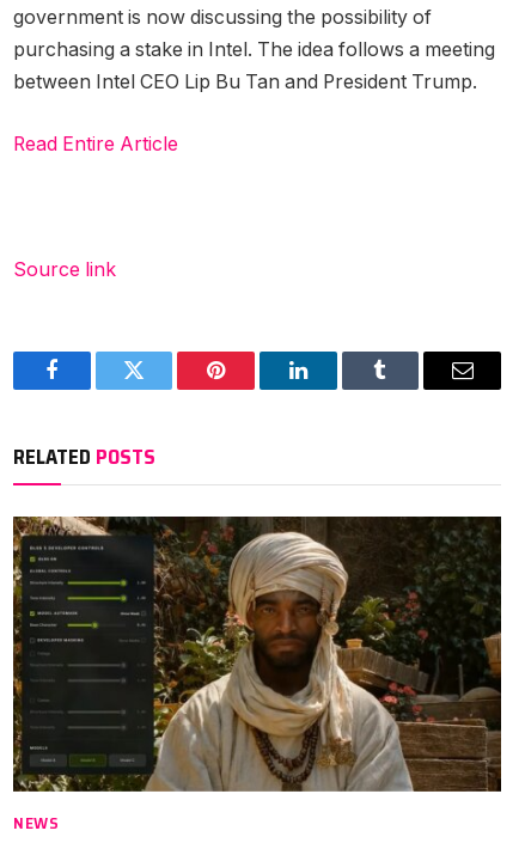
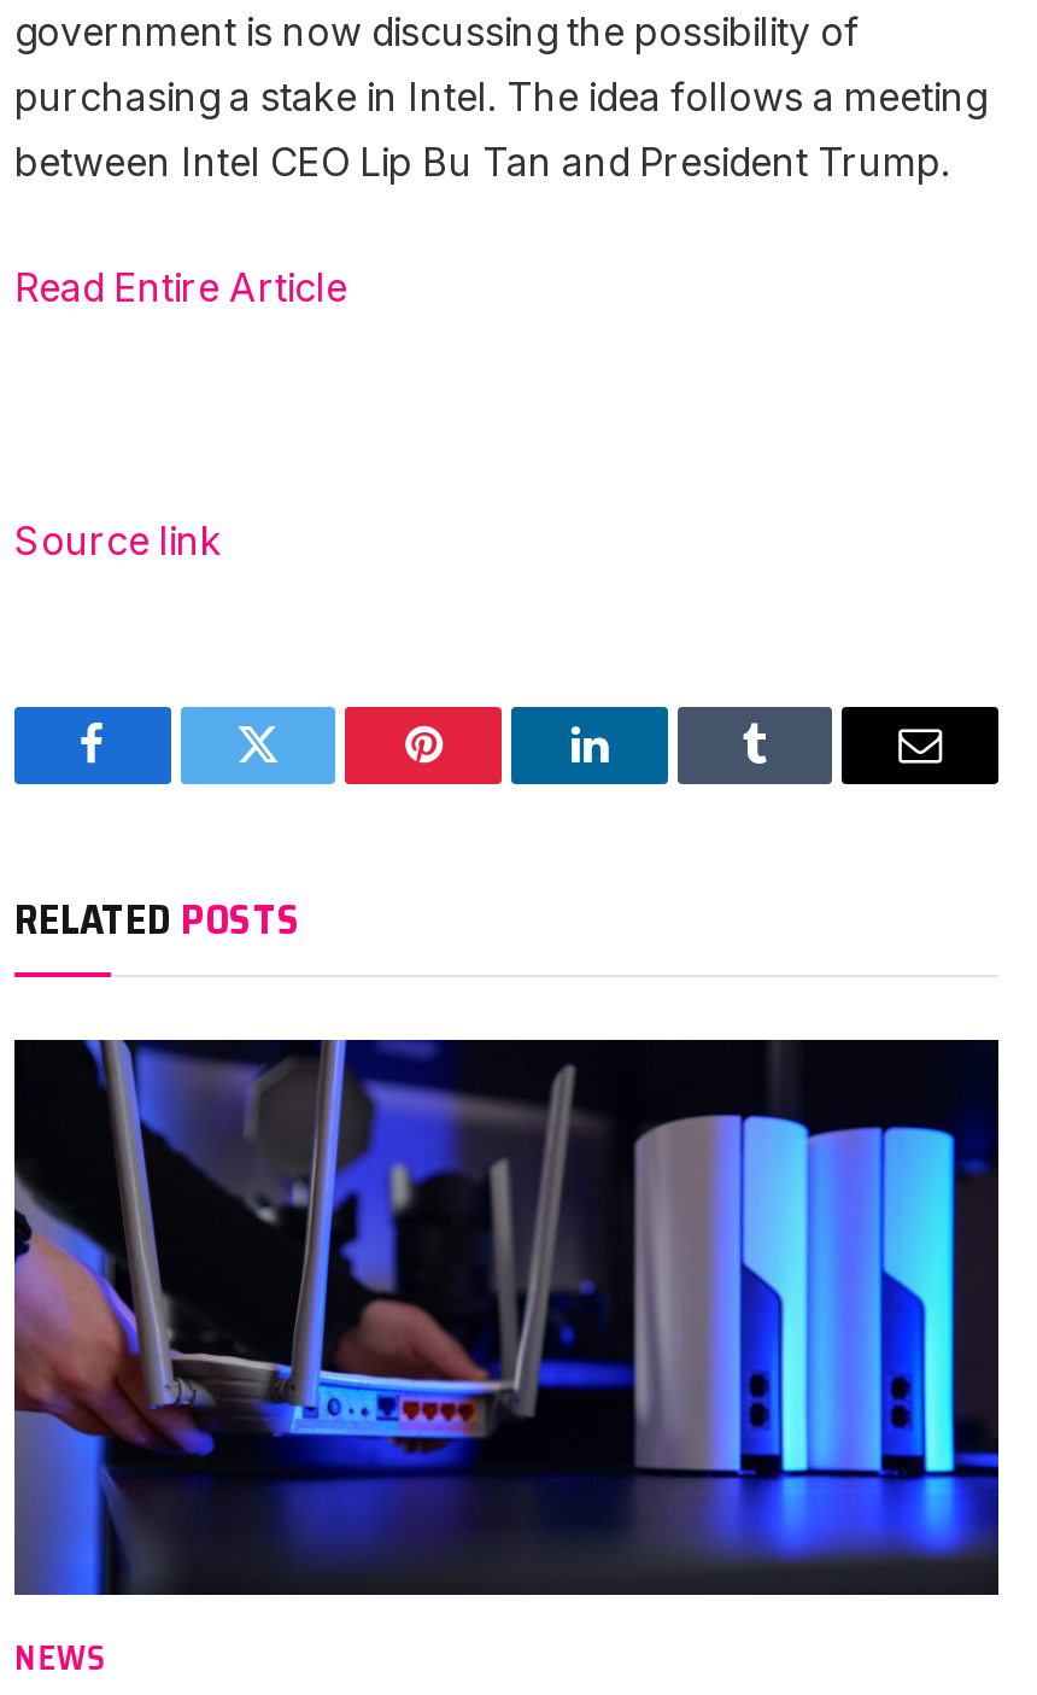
- [image]
+ [image]
